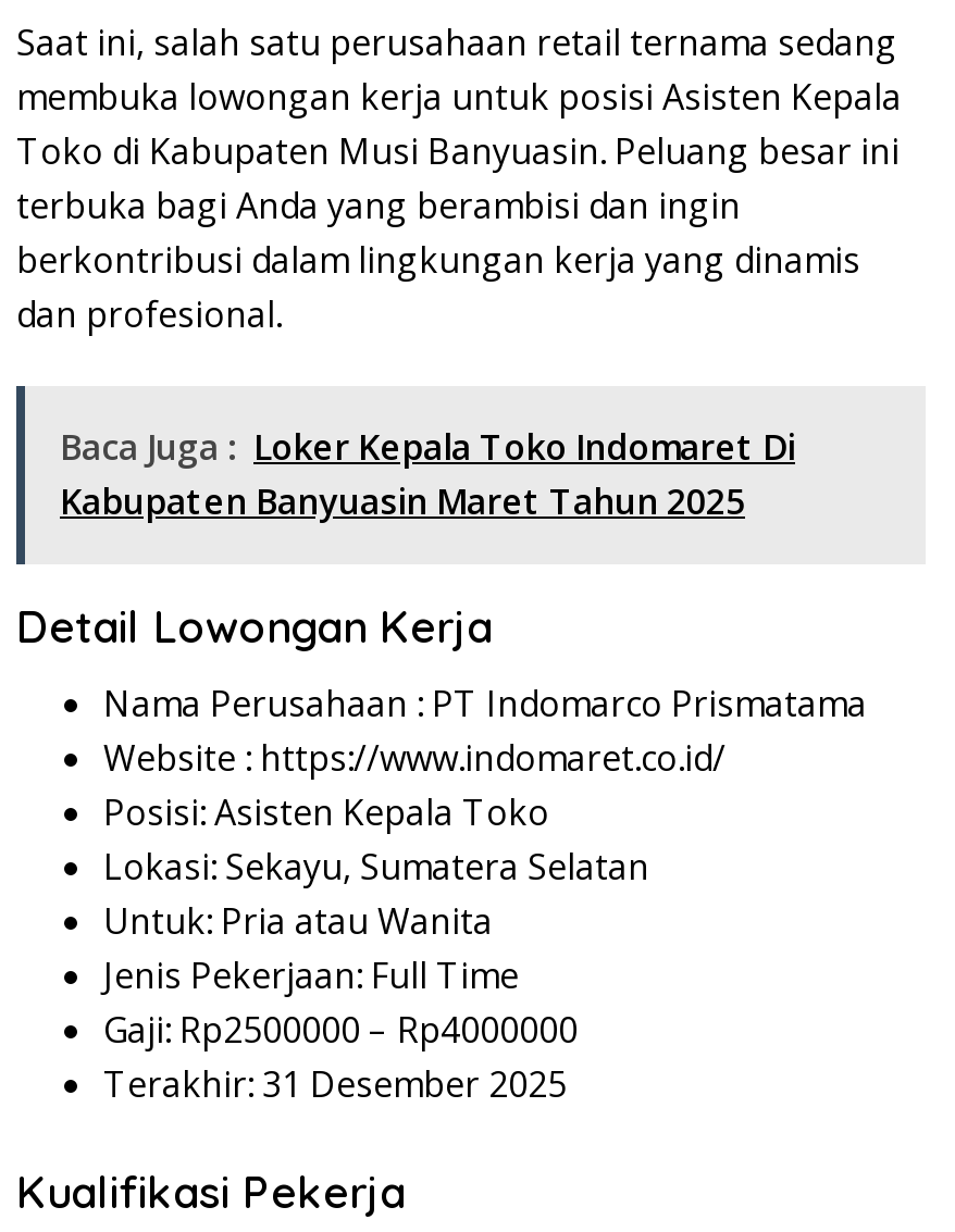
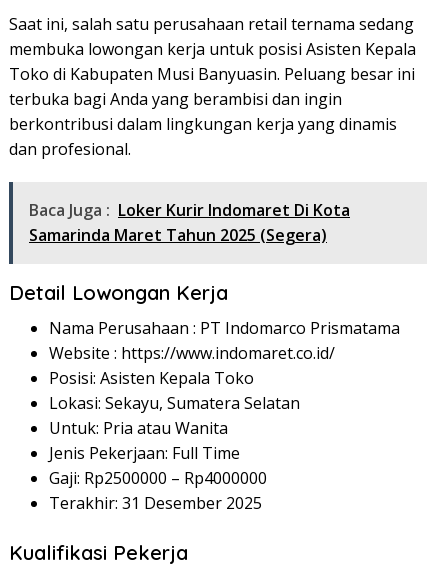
- Baca Juga : Loker Kepala Toko Indomaret Di
- Kabupaten Banyuasin Maret Tahun 2025
+ Baca Juga : Loker Kurir Indomaret Di Kota
+ Samarinda Maret Tahun 2025 (Segera)
